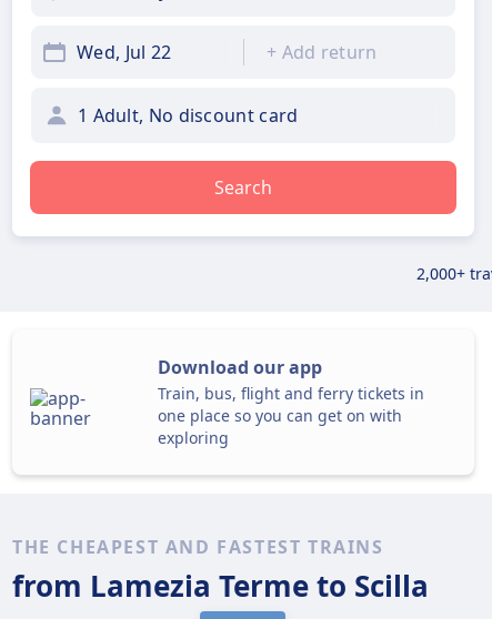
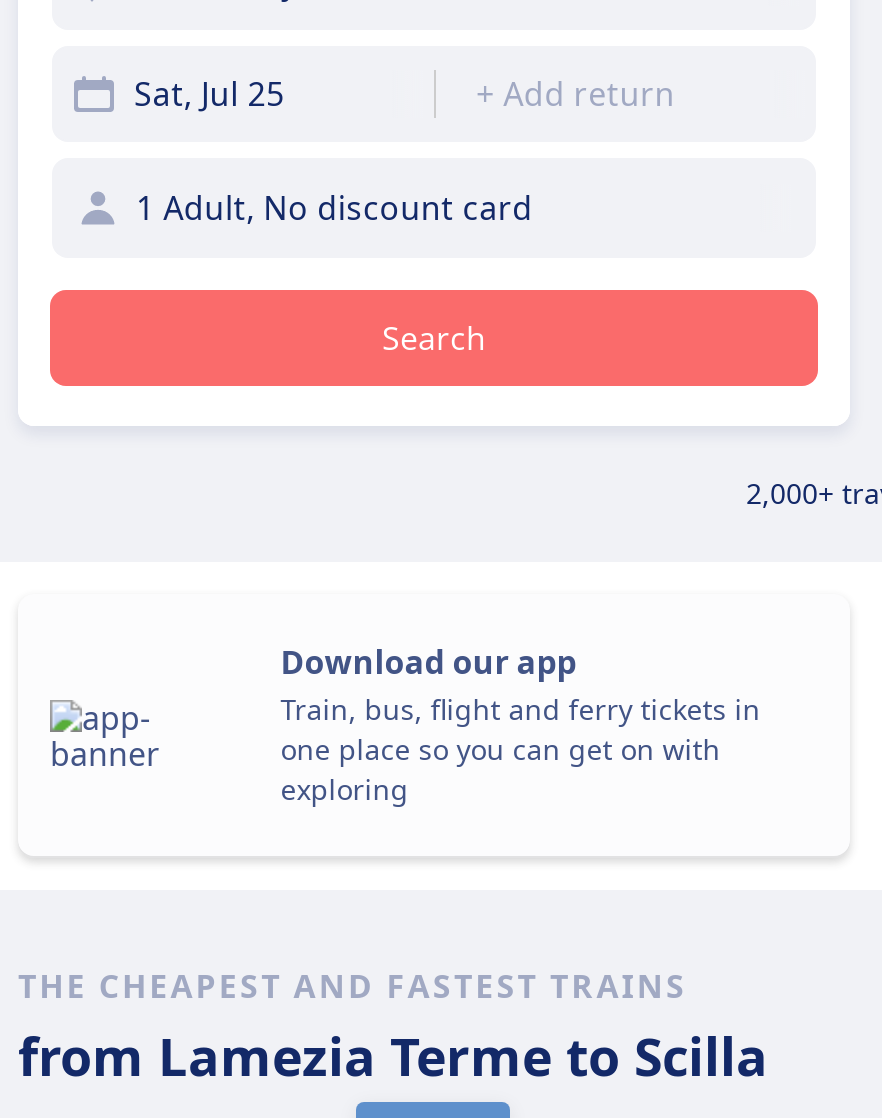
- Wed, Jul 22
+ Sat, Jul 25
